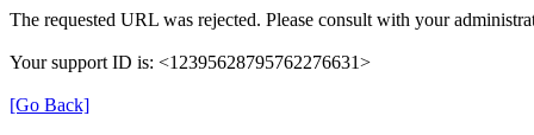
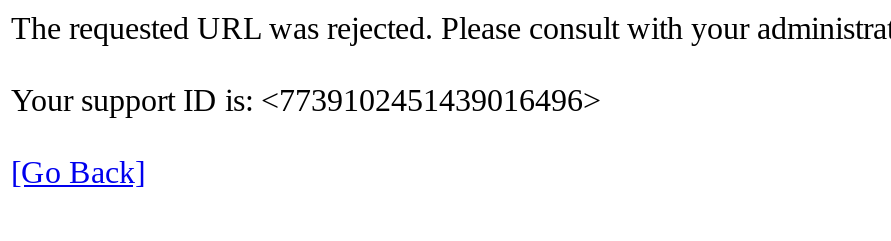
- Your support ID is: <12395628795762276631>
+ Your support ID is: <7739102451439016496>
